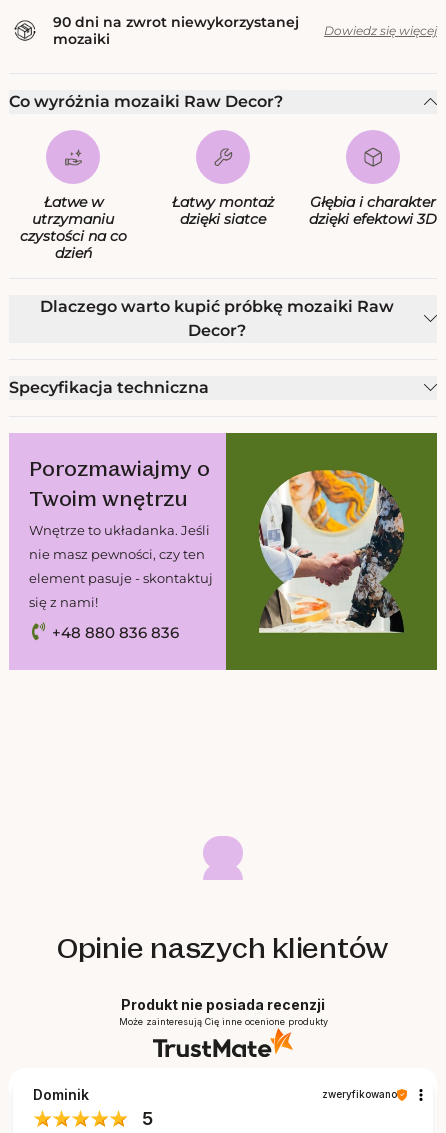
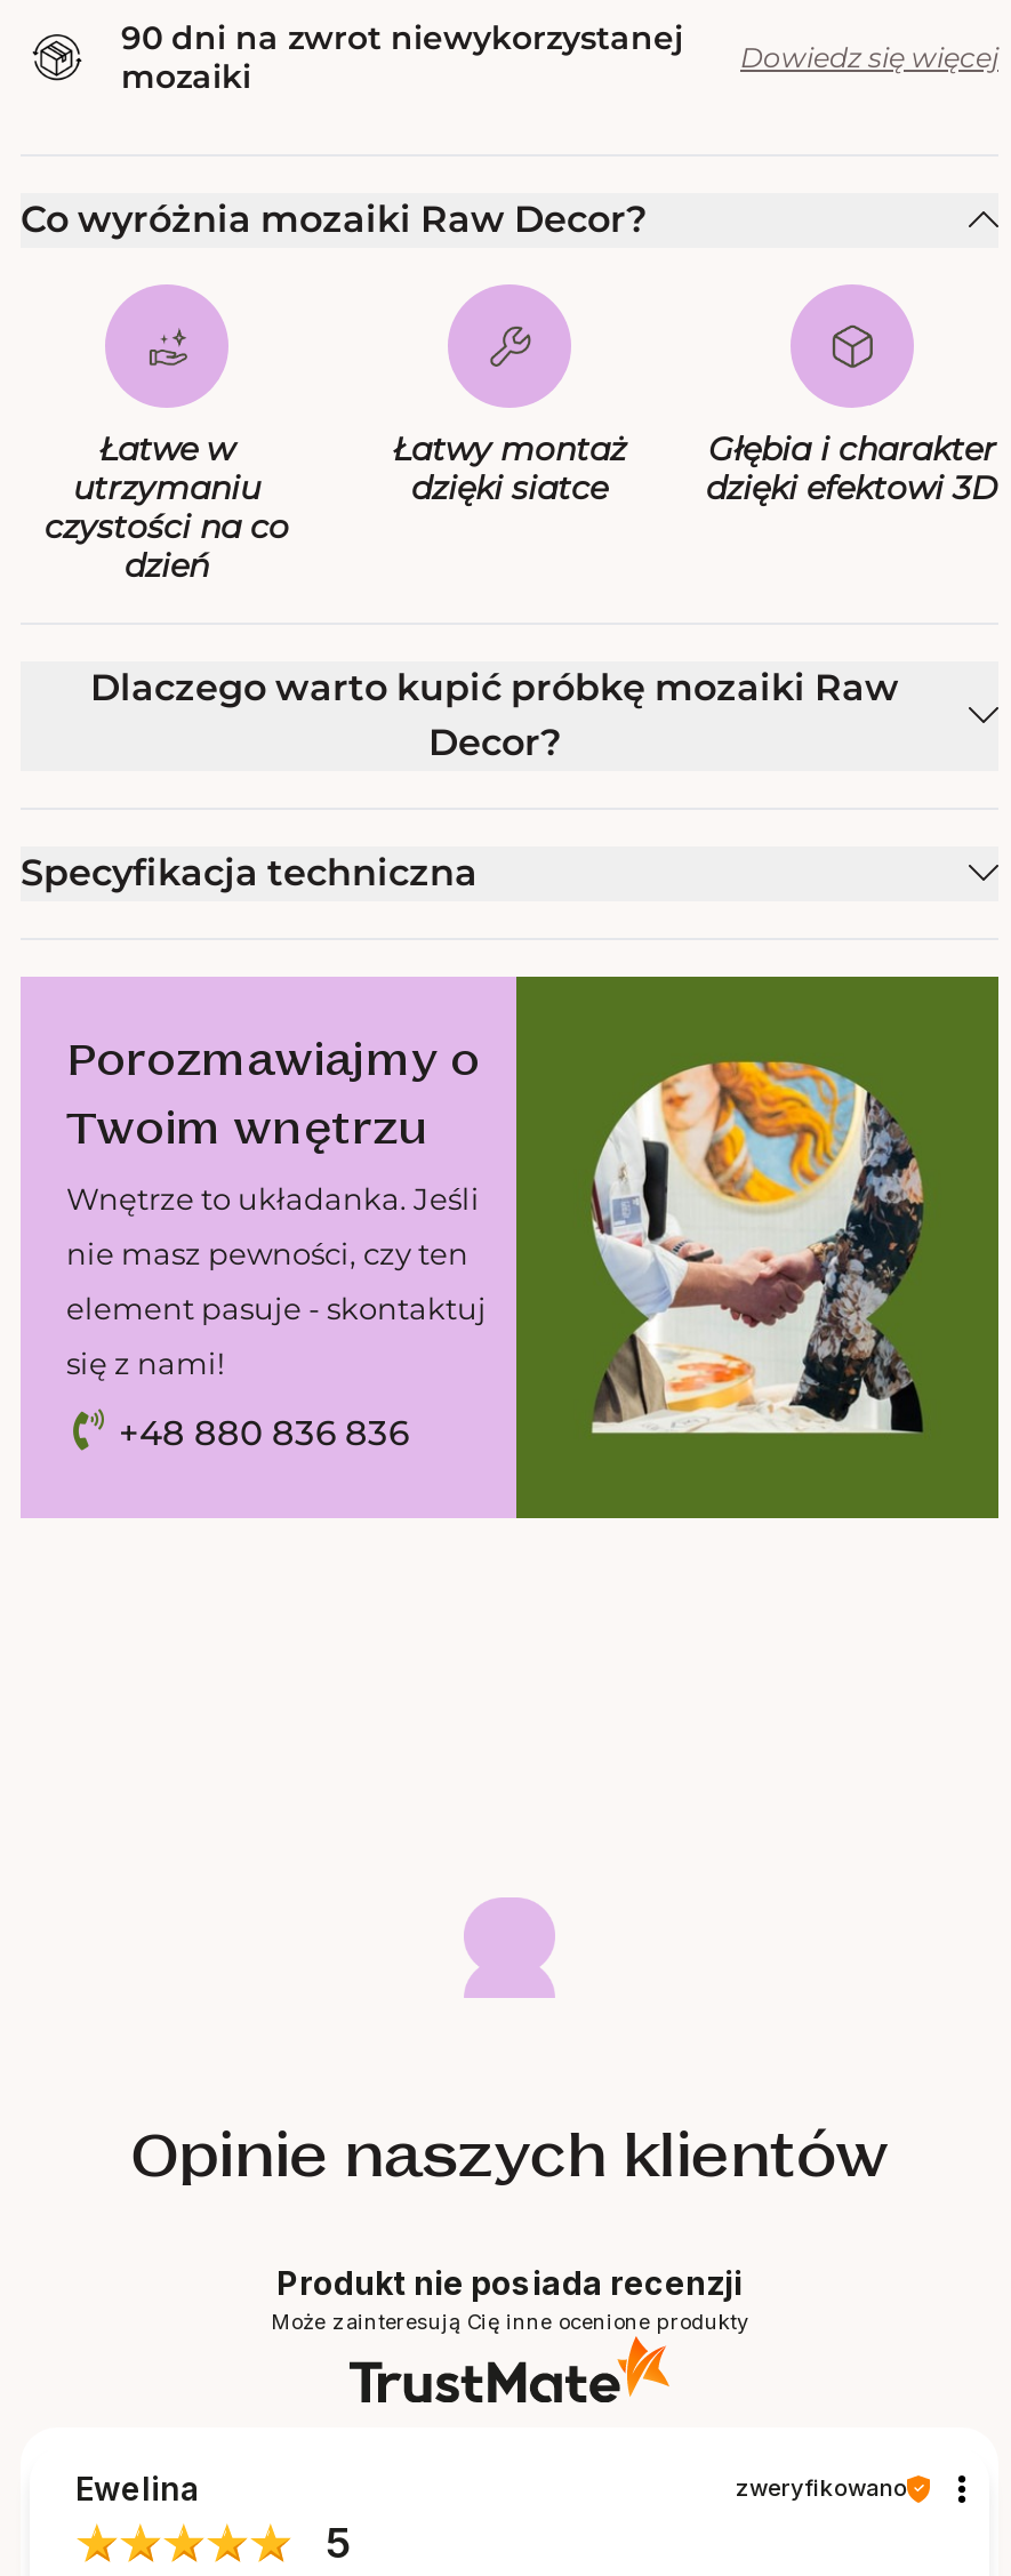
- Dominik
+ Ewelina
